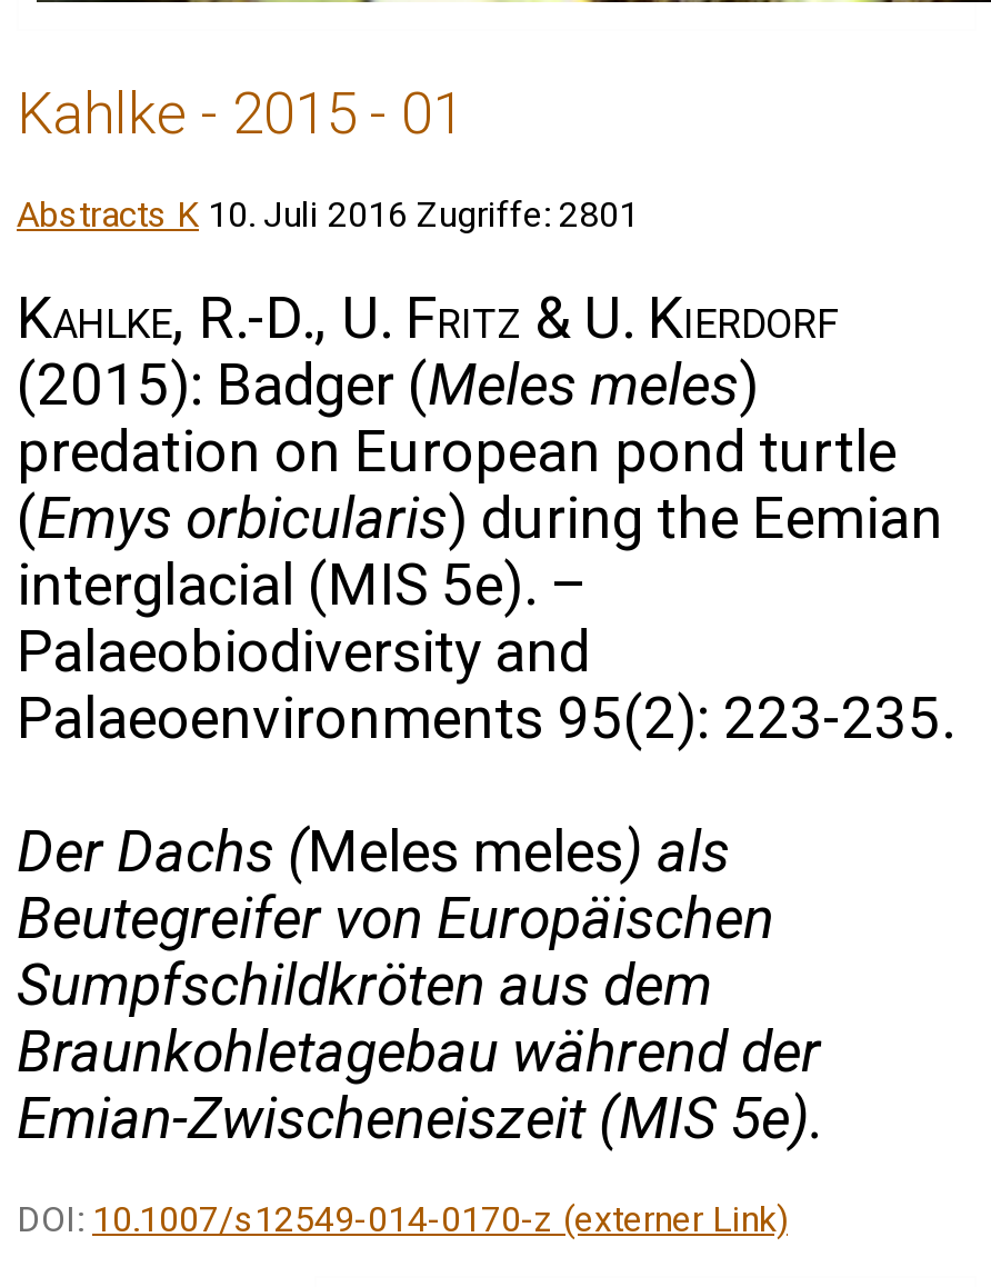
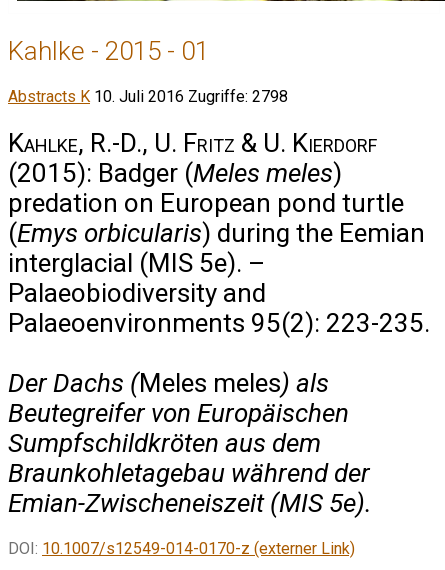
- Abstracts K 10. Juli 2016 Zugriffe: 2801
+ Abstracts K 10. Juli 2016 Zugriffe: 2798
